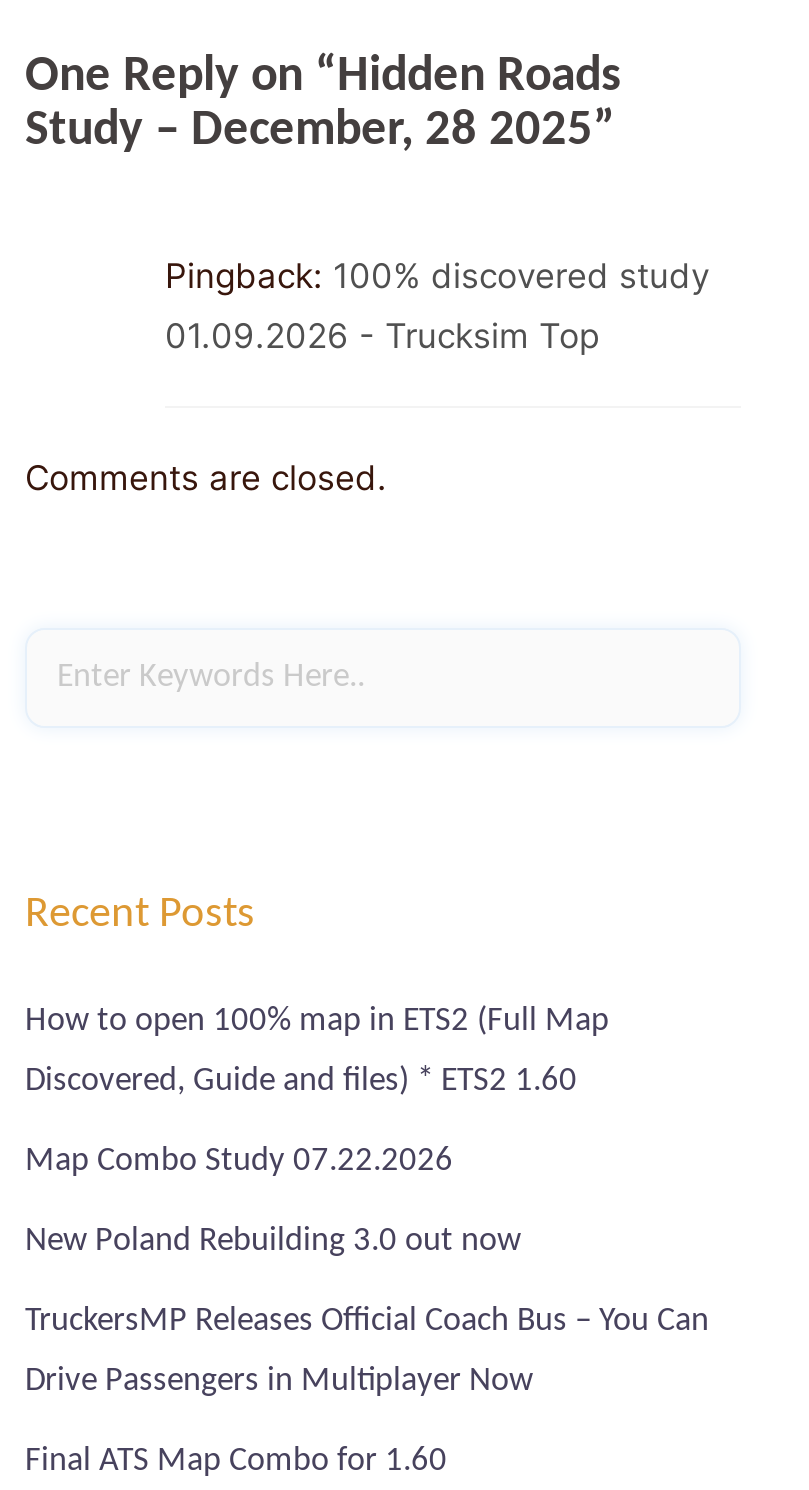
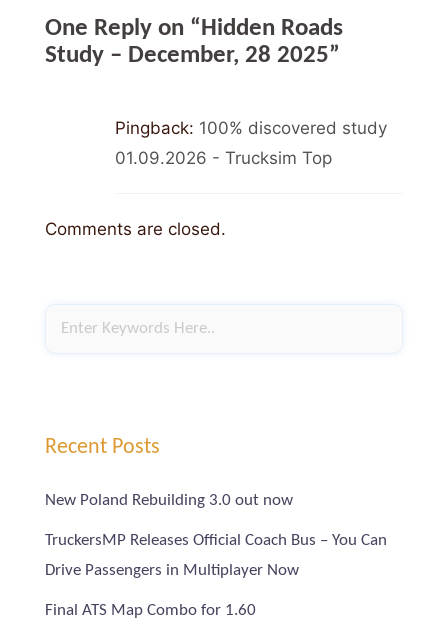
- How to open 100% map in ETS2 (Full Map
- Discovered, Guide and files) * ETS2 1.60
- Map Combo Study 07.22.2026
